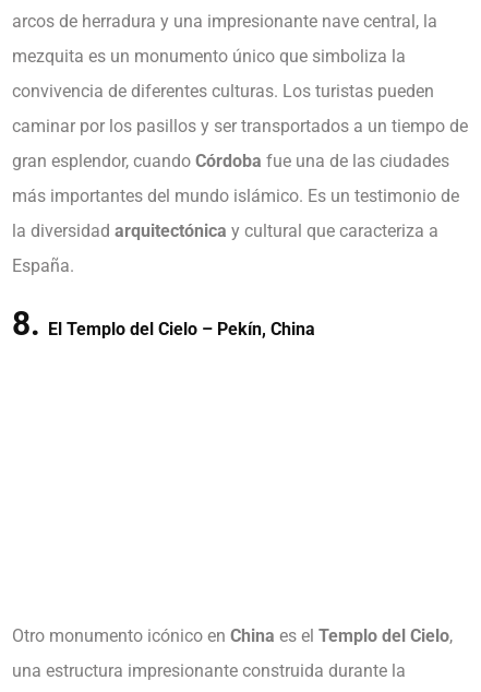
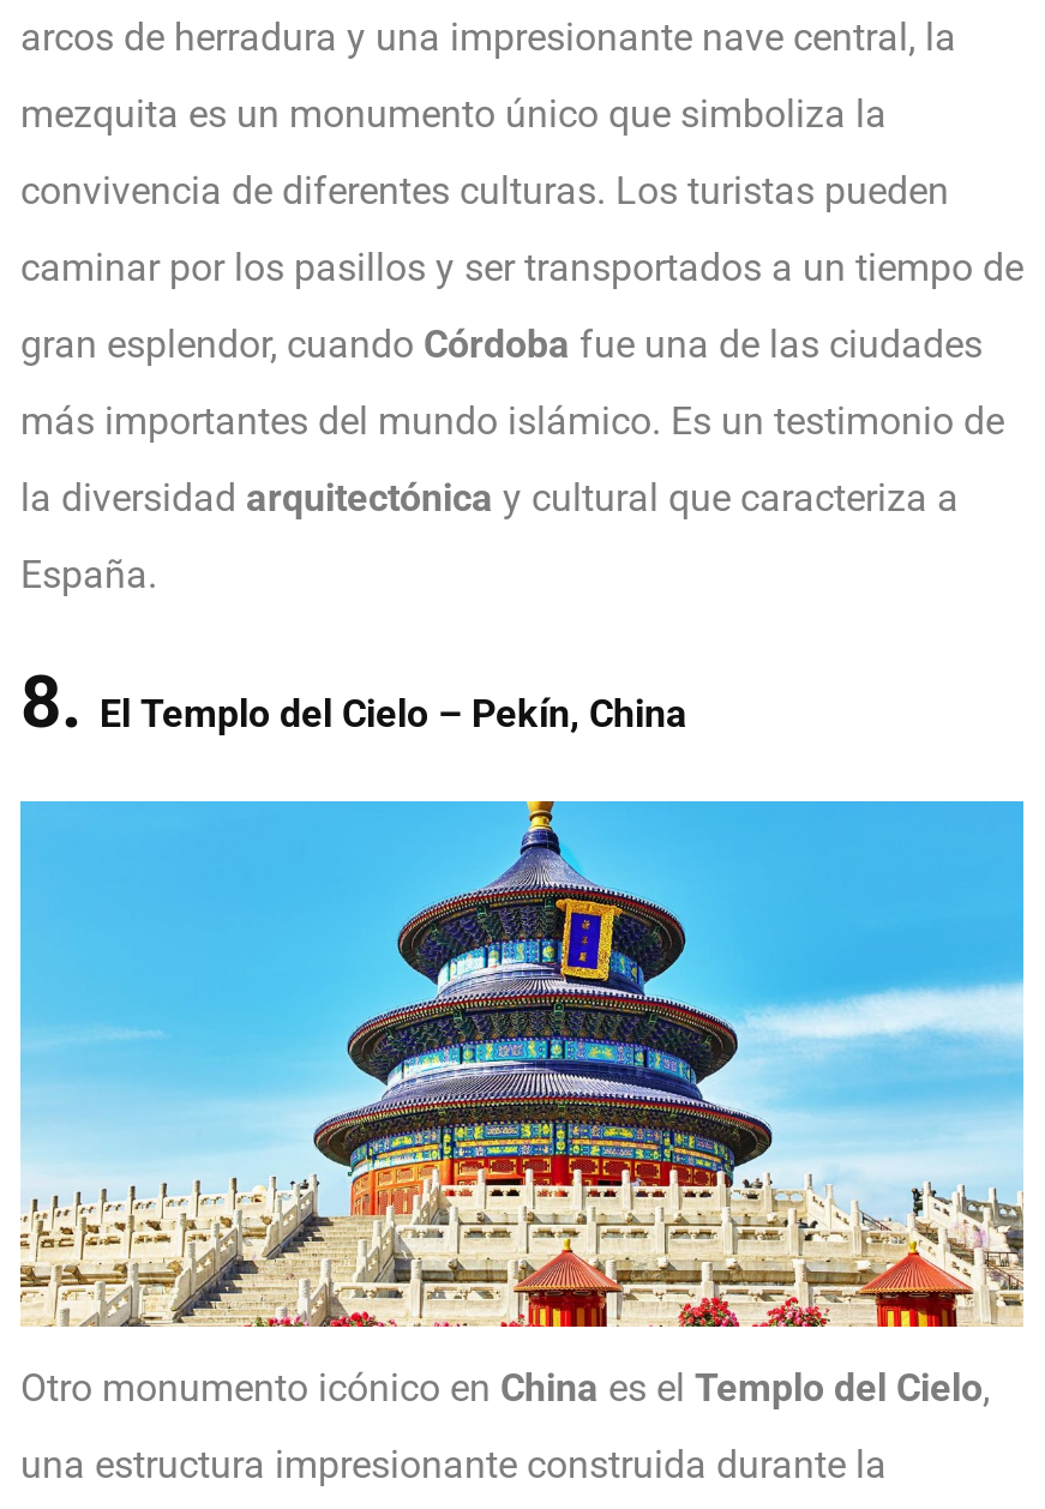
+ [image]
